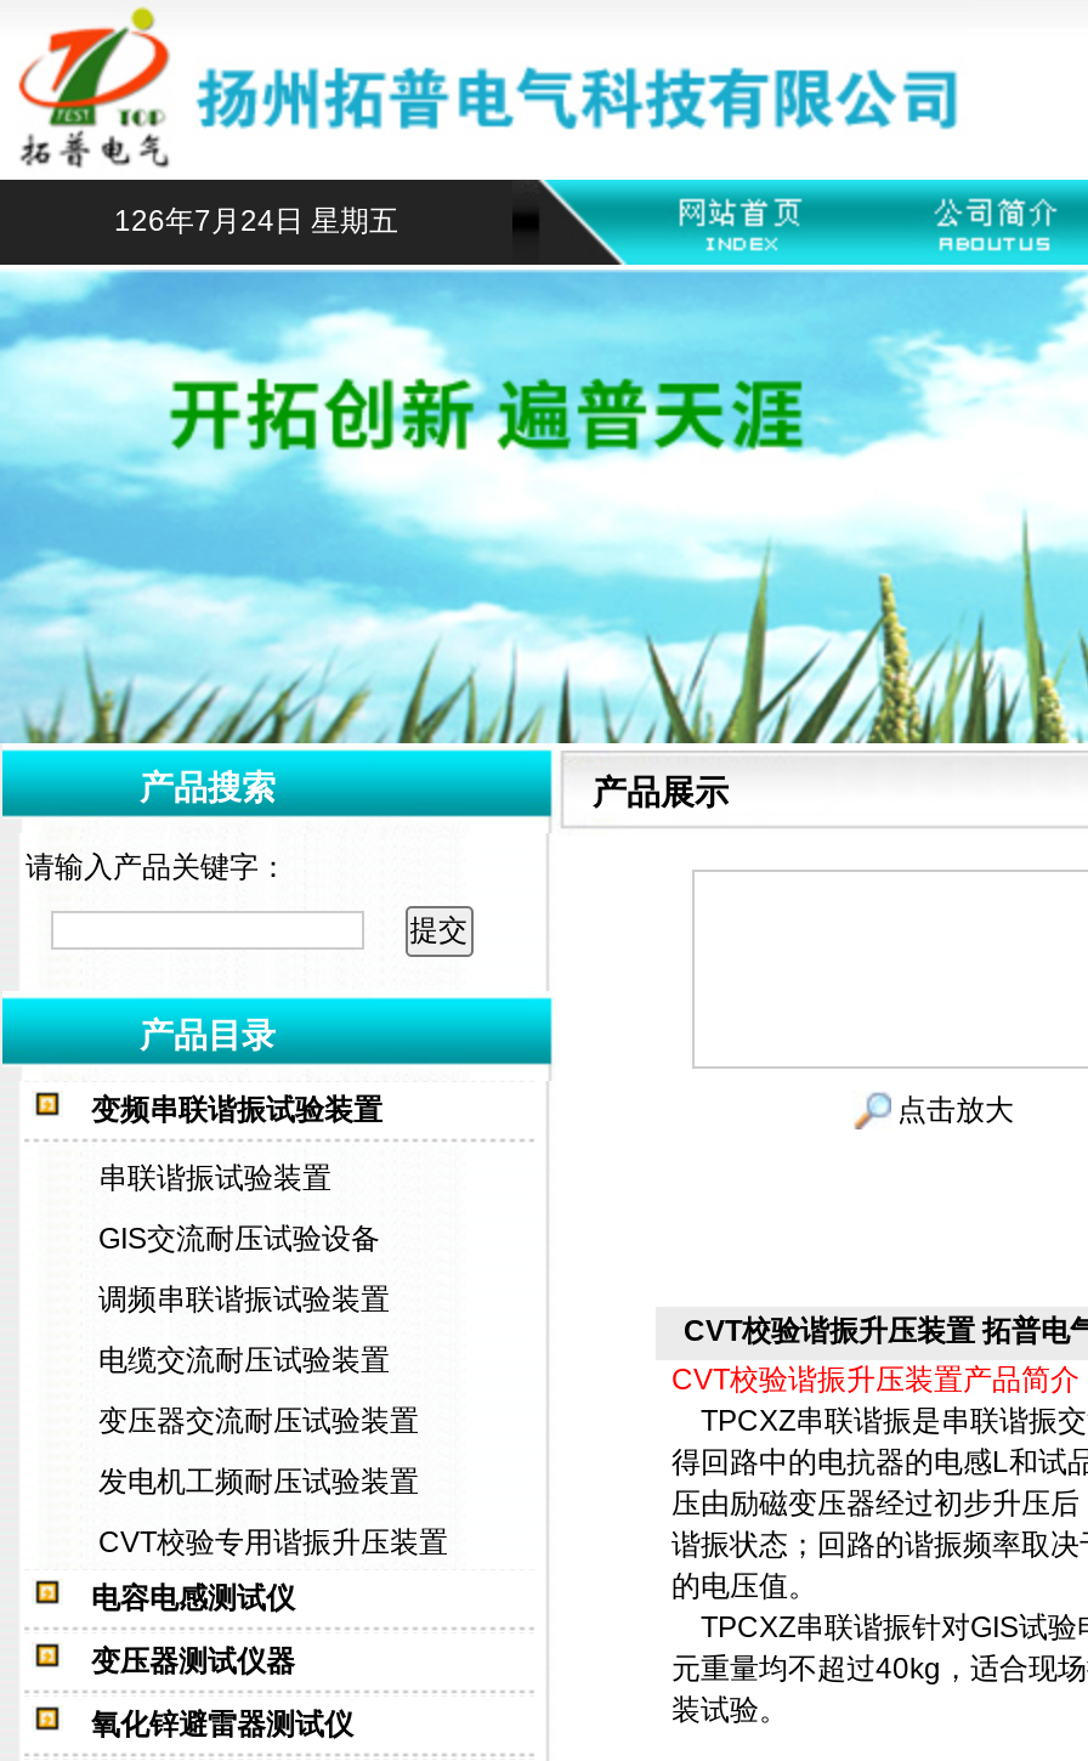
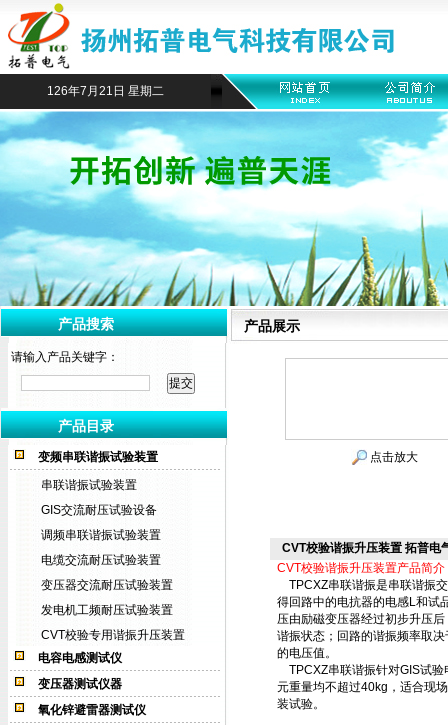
- 126年7月24日 星期五
+ 126年7月21日 星期二
